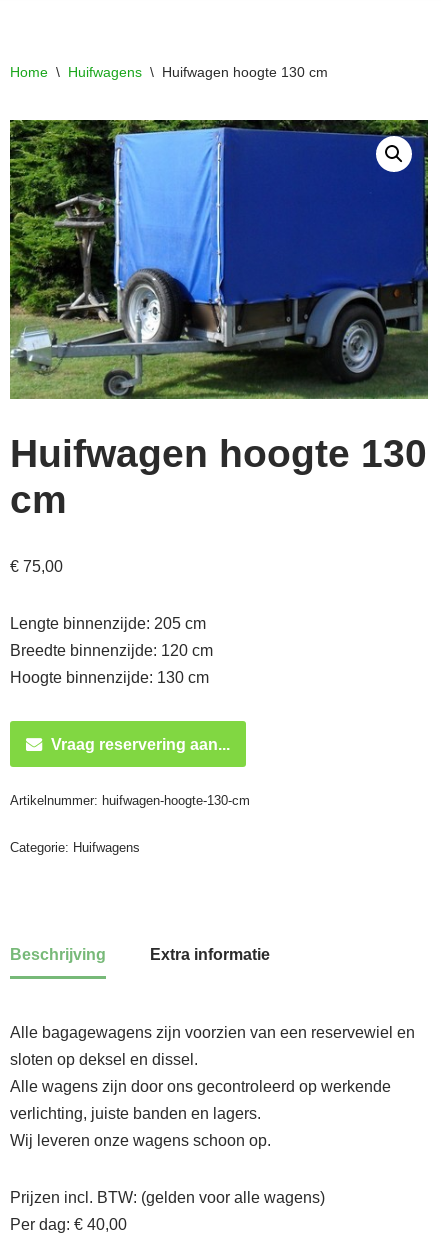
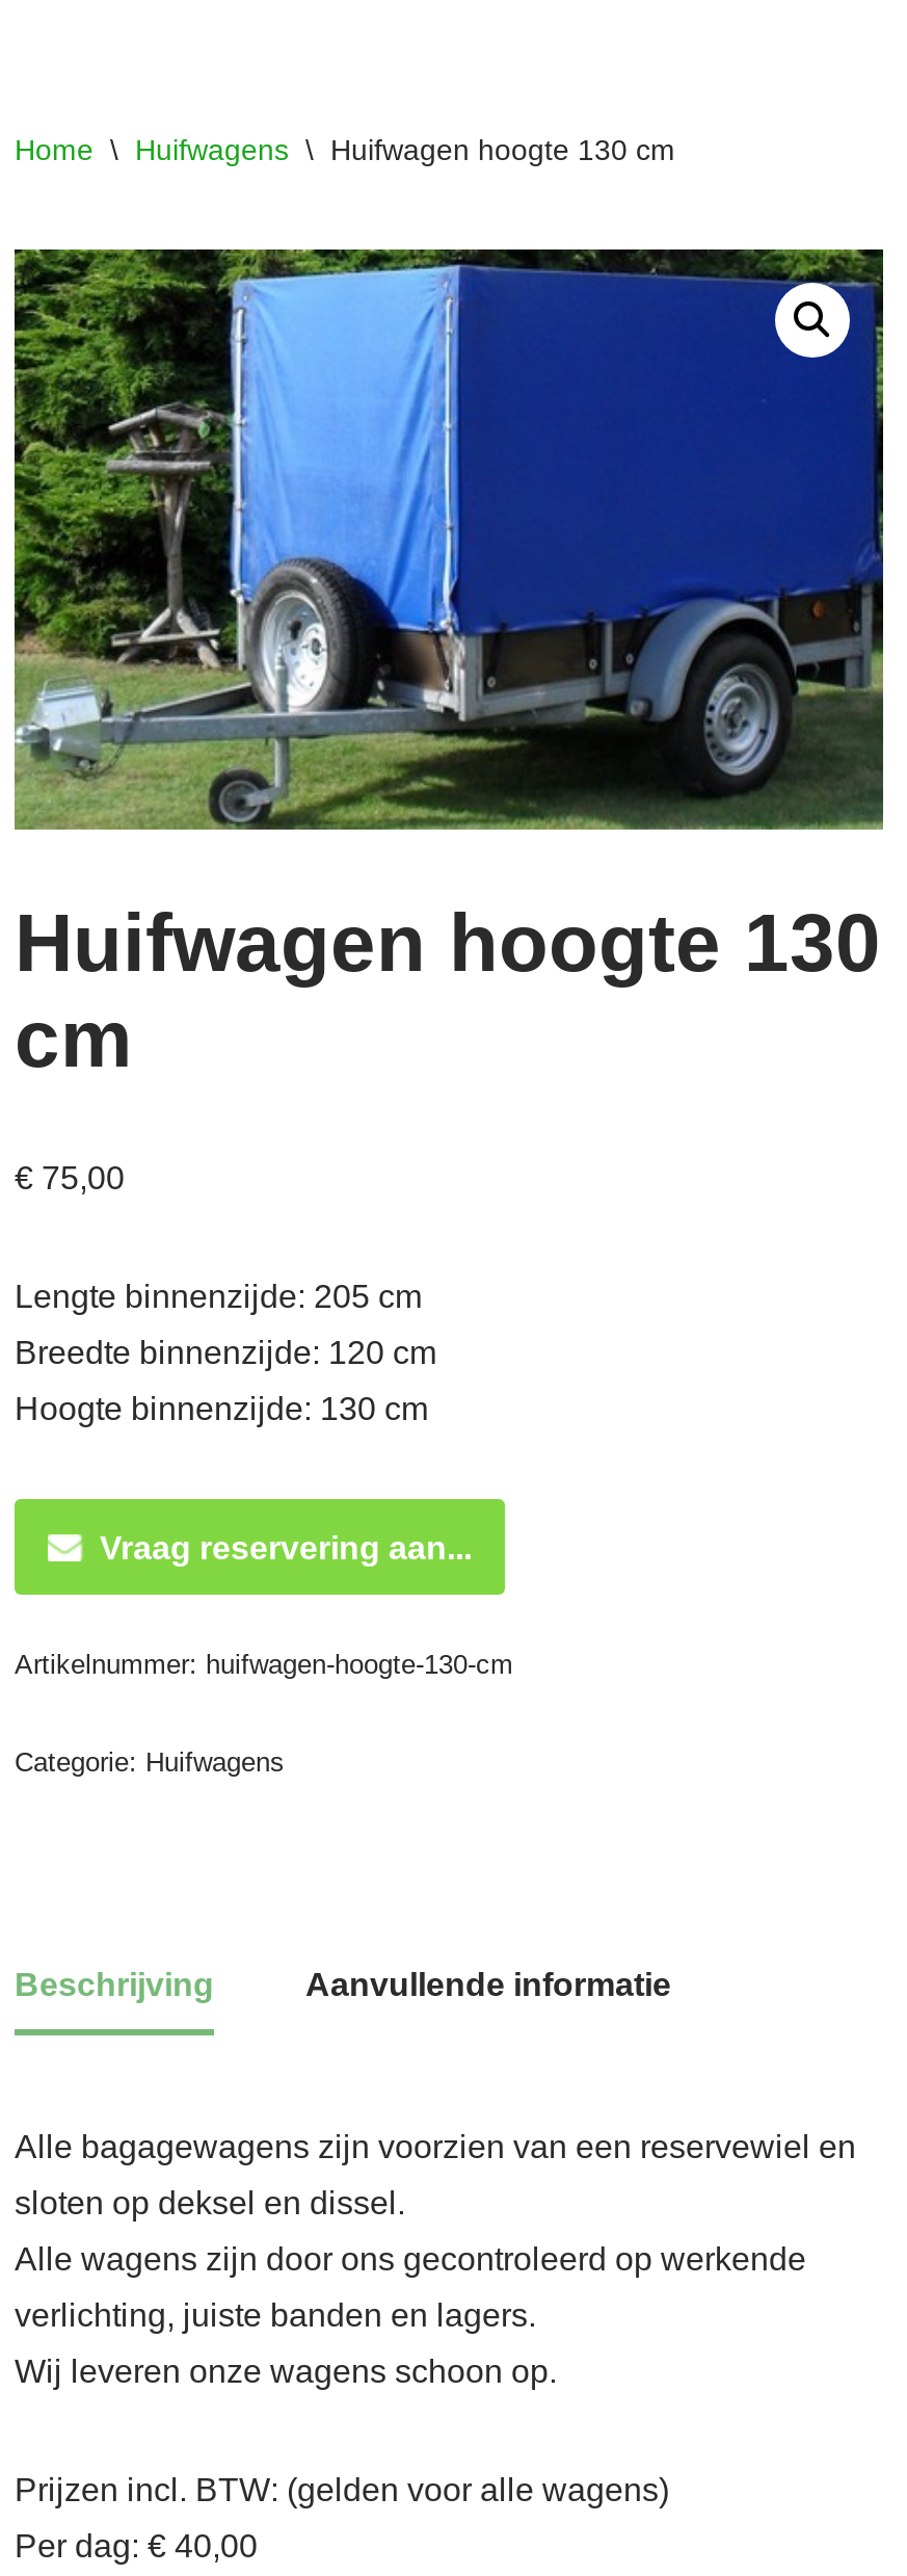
- Extra informatie
+ Aanvullende informatie
